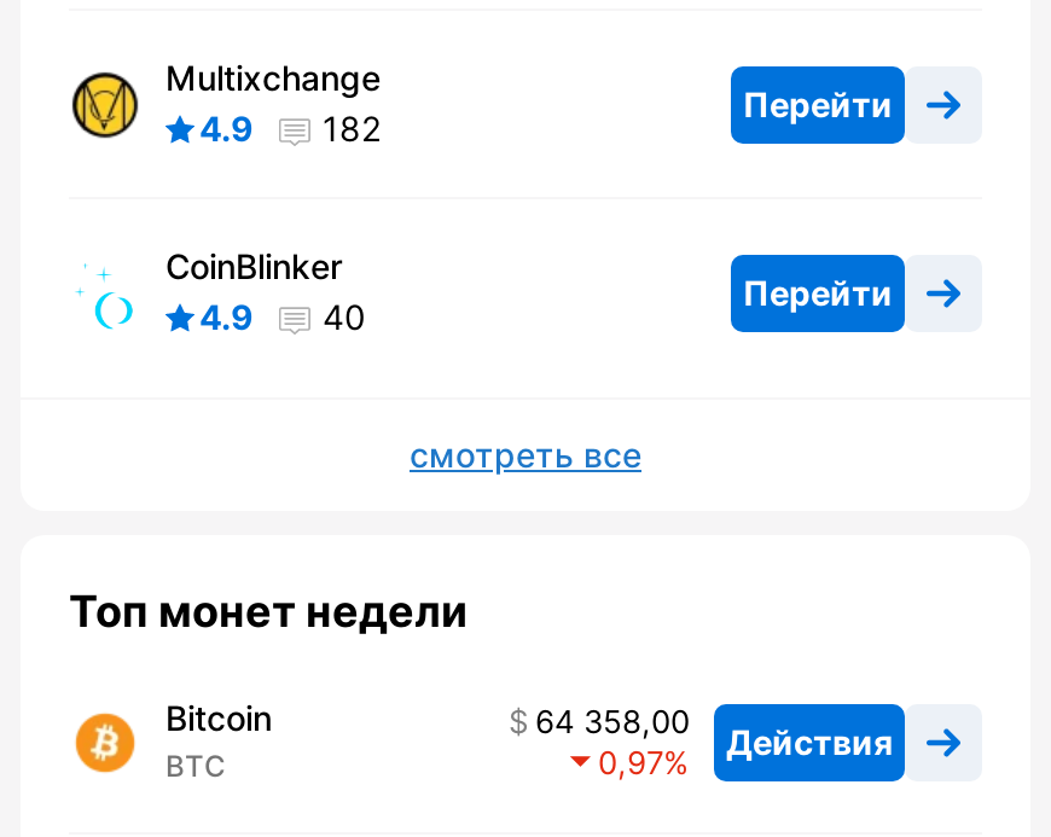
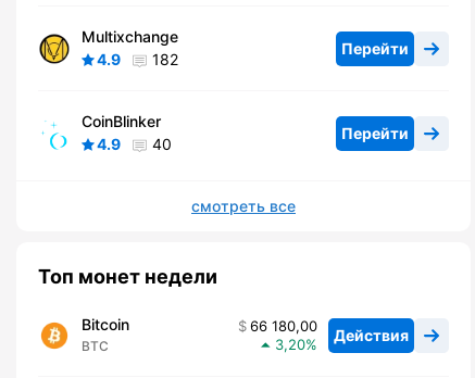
- 64 358,00 Действия
+ 66 180,00 Действия

- 0,97
+ 3,20
